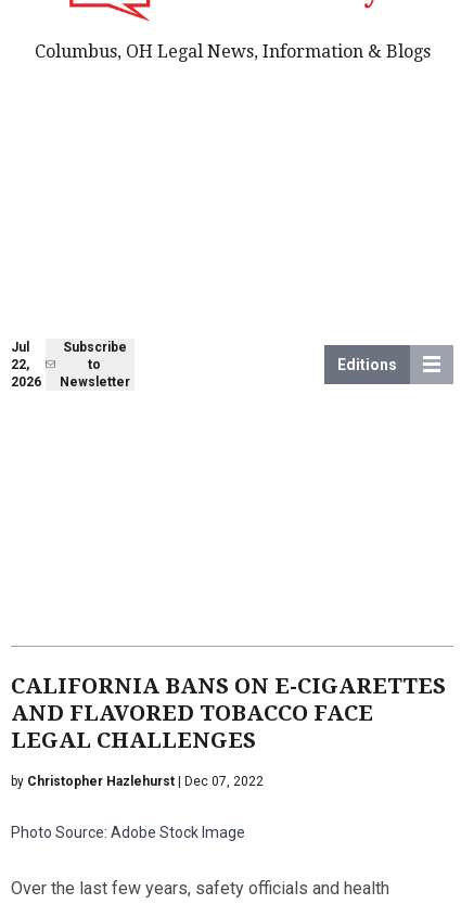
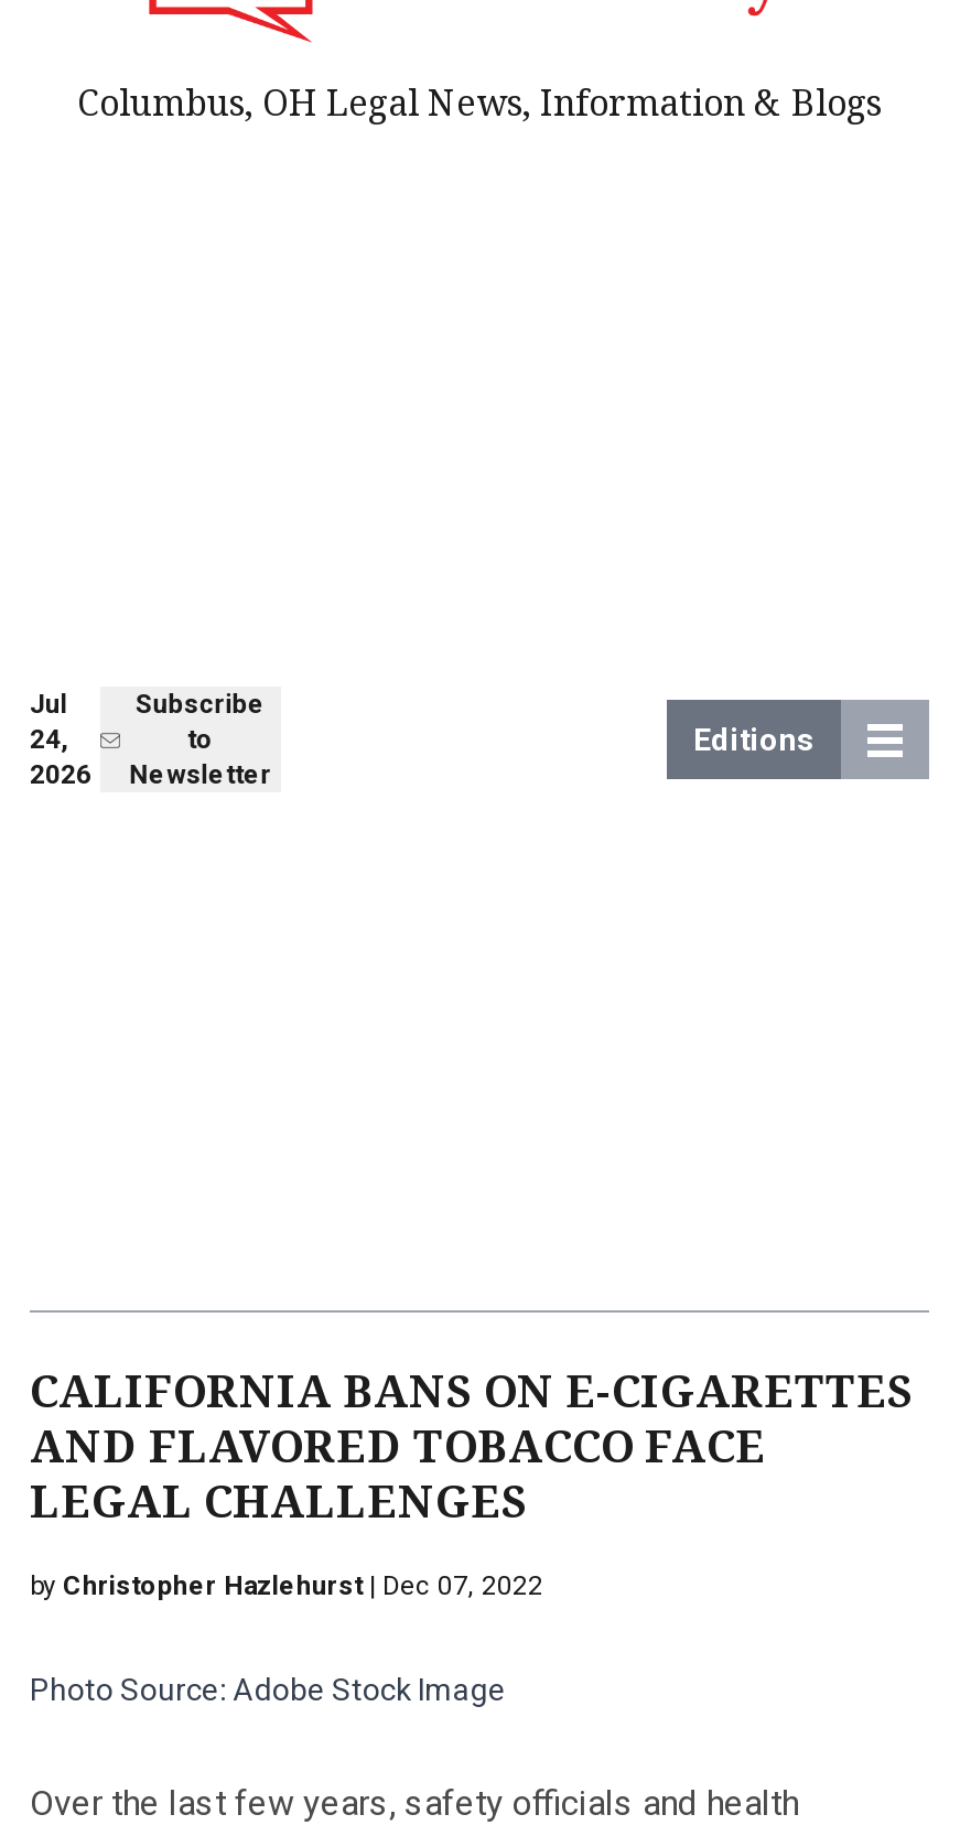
- 22,
+ 24,
